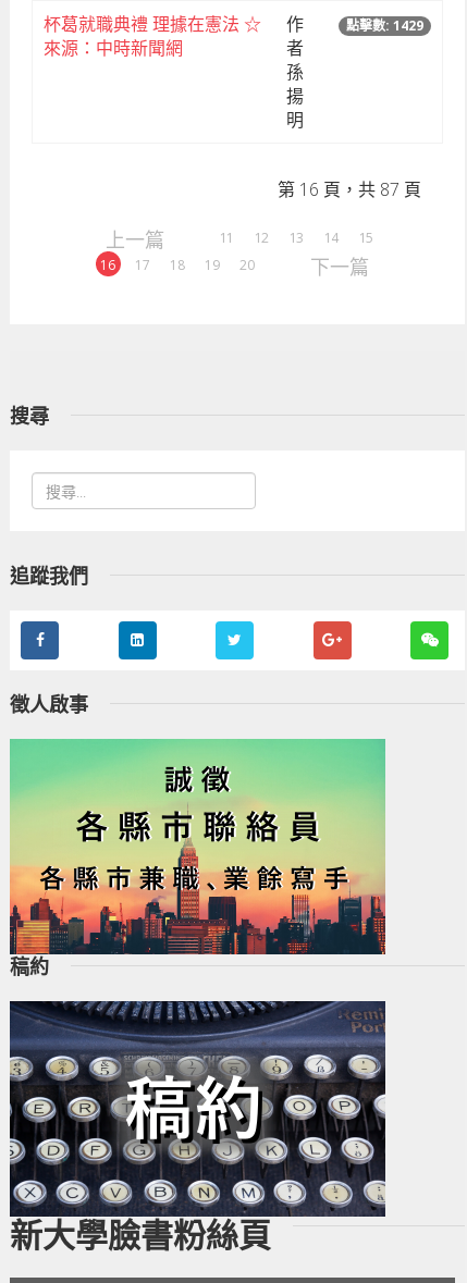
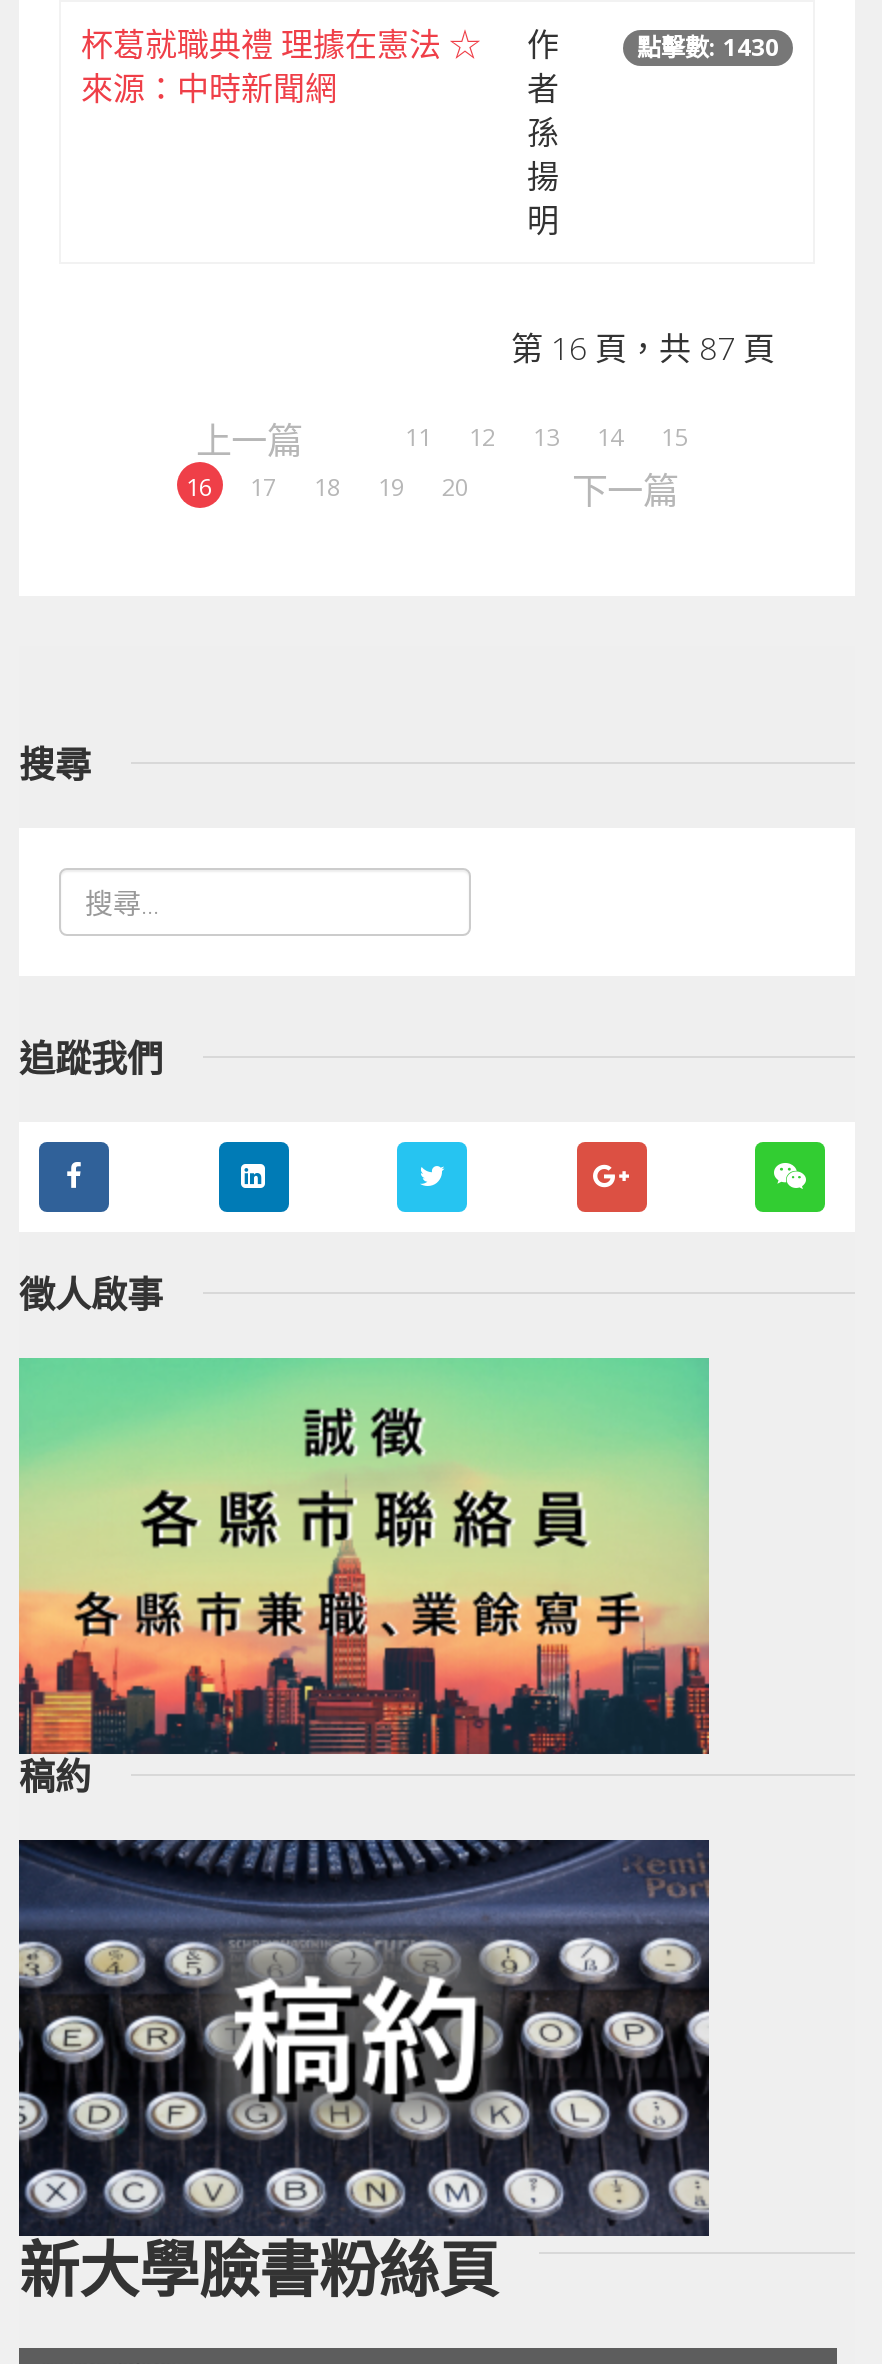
- 點擊數: 1429
+ 點擊數: 1430
